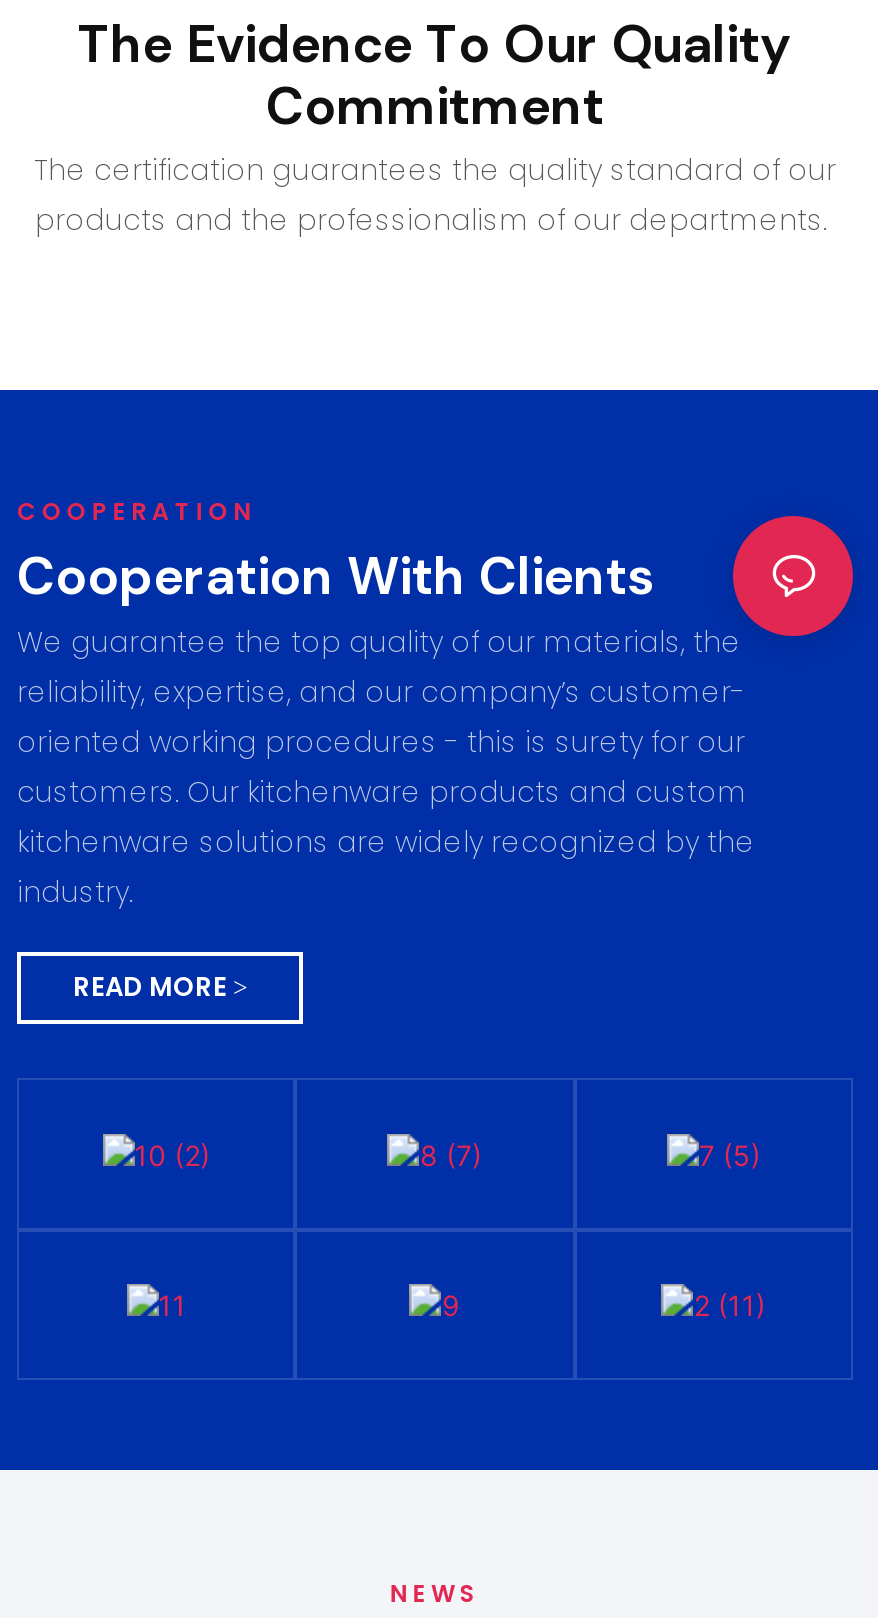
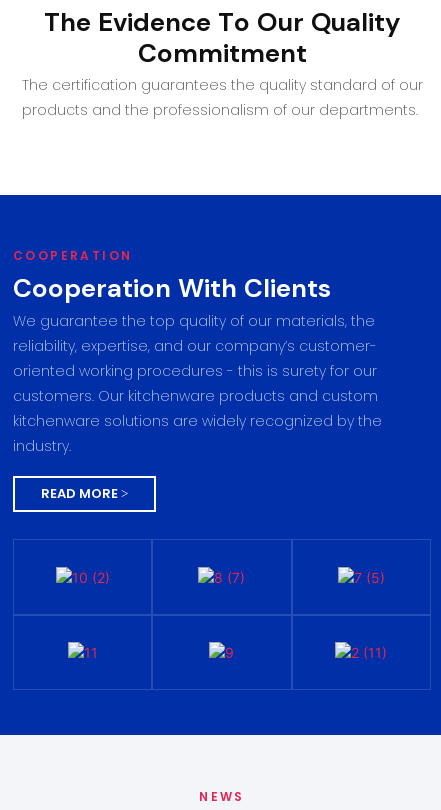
- [image]
